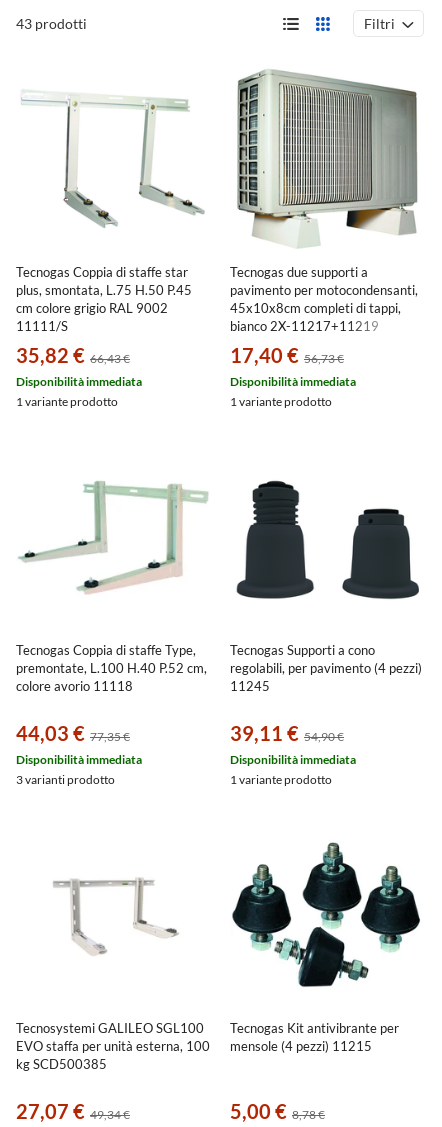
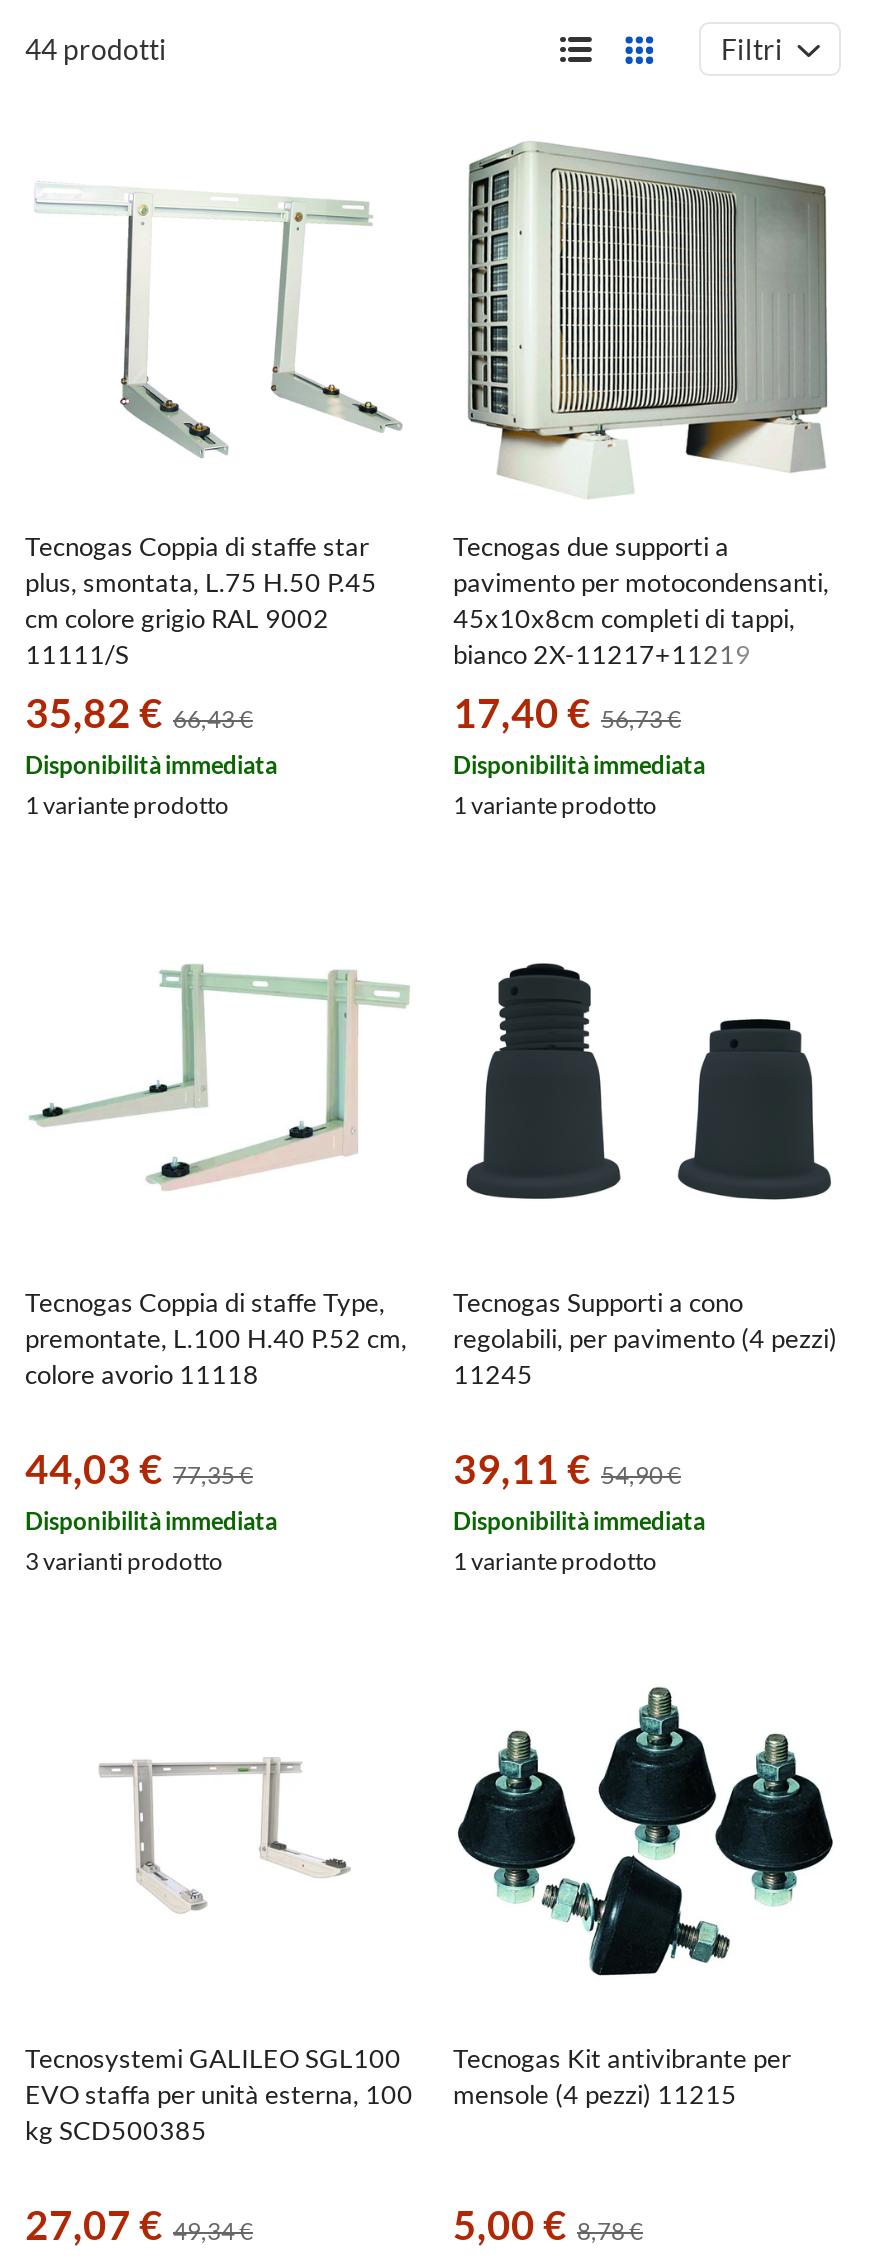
- 43 prodotti
+ 44 prodotti
